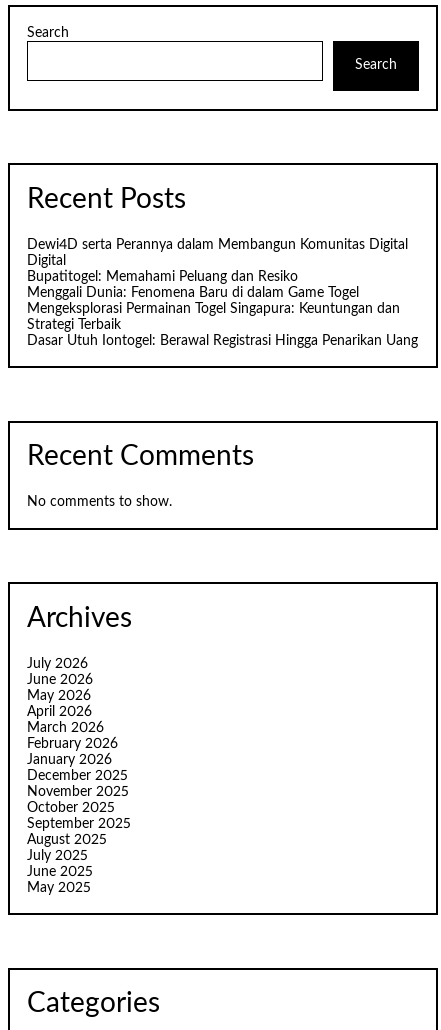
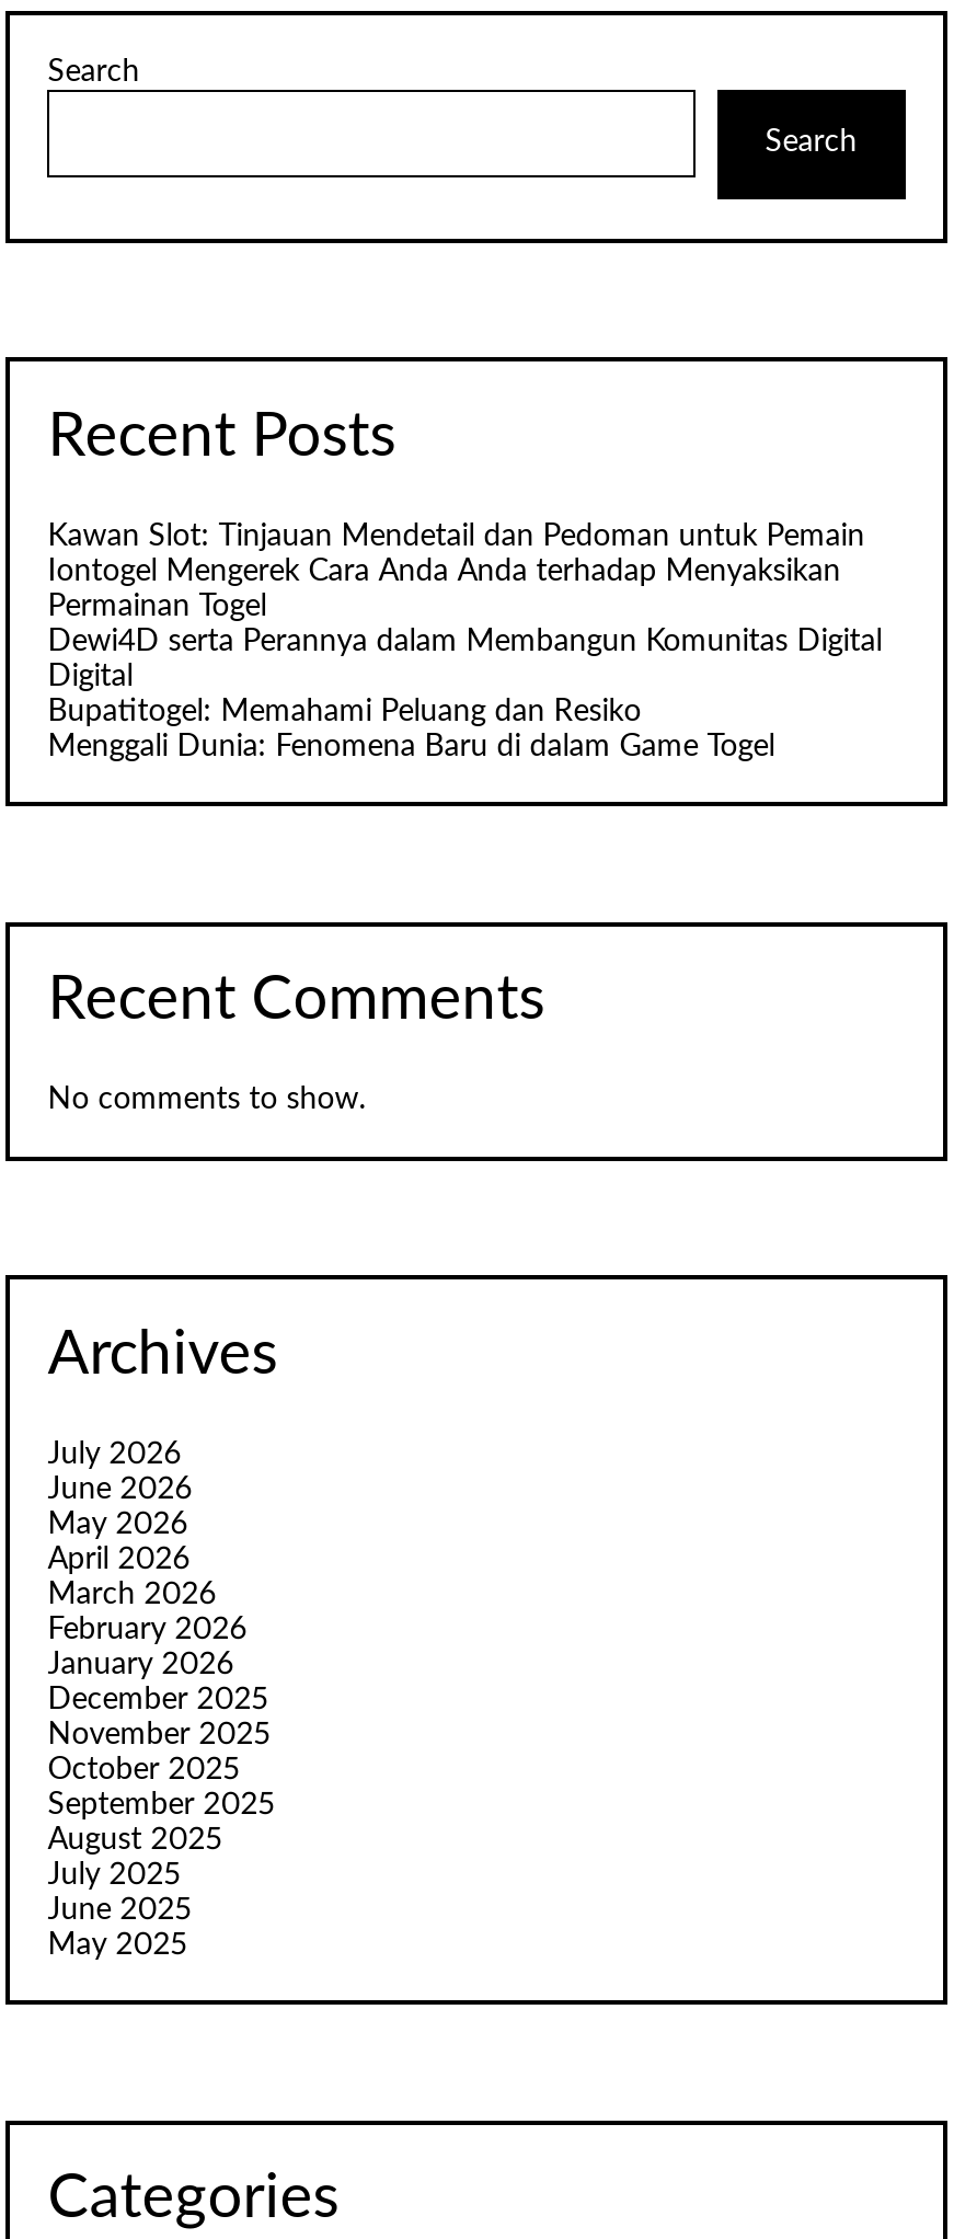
+ Kawan Slot: Tinjauan Mendetail dan Pedoman untuk Pemain
+ Iontogel Mengerek Cara Anda Anda terhadap Menyaksikan
+ Permainan Togel

moved down: Dewi4D serta Perannya dalam Membangun Komunitas Digital | Digital | Bupatitogel: Memahami Peluang dan Resiko | Menggali Dunia: Fenomena Baru di dalam Game Togel

- Mengeksplorasi Permainan Togel Singapura: Keuntungan dan
- Strategi Terbaik
- Dasar Utuh Iontogel: Berawal Registrasi Hingga Penarikan Uang
